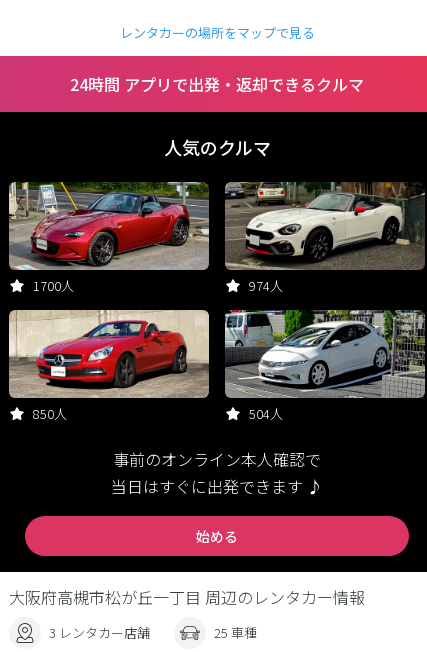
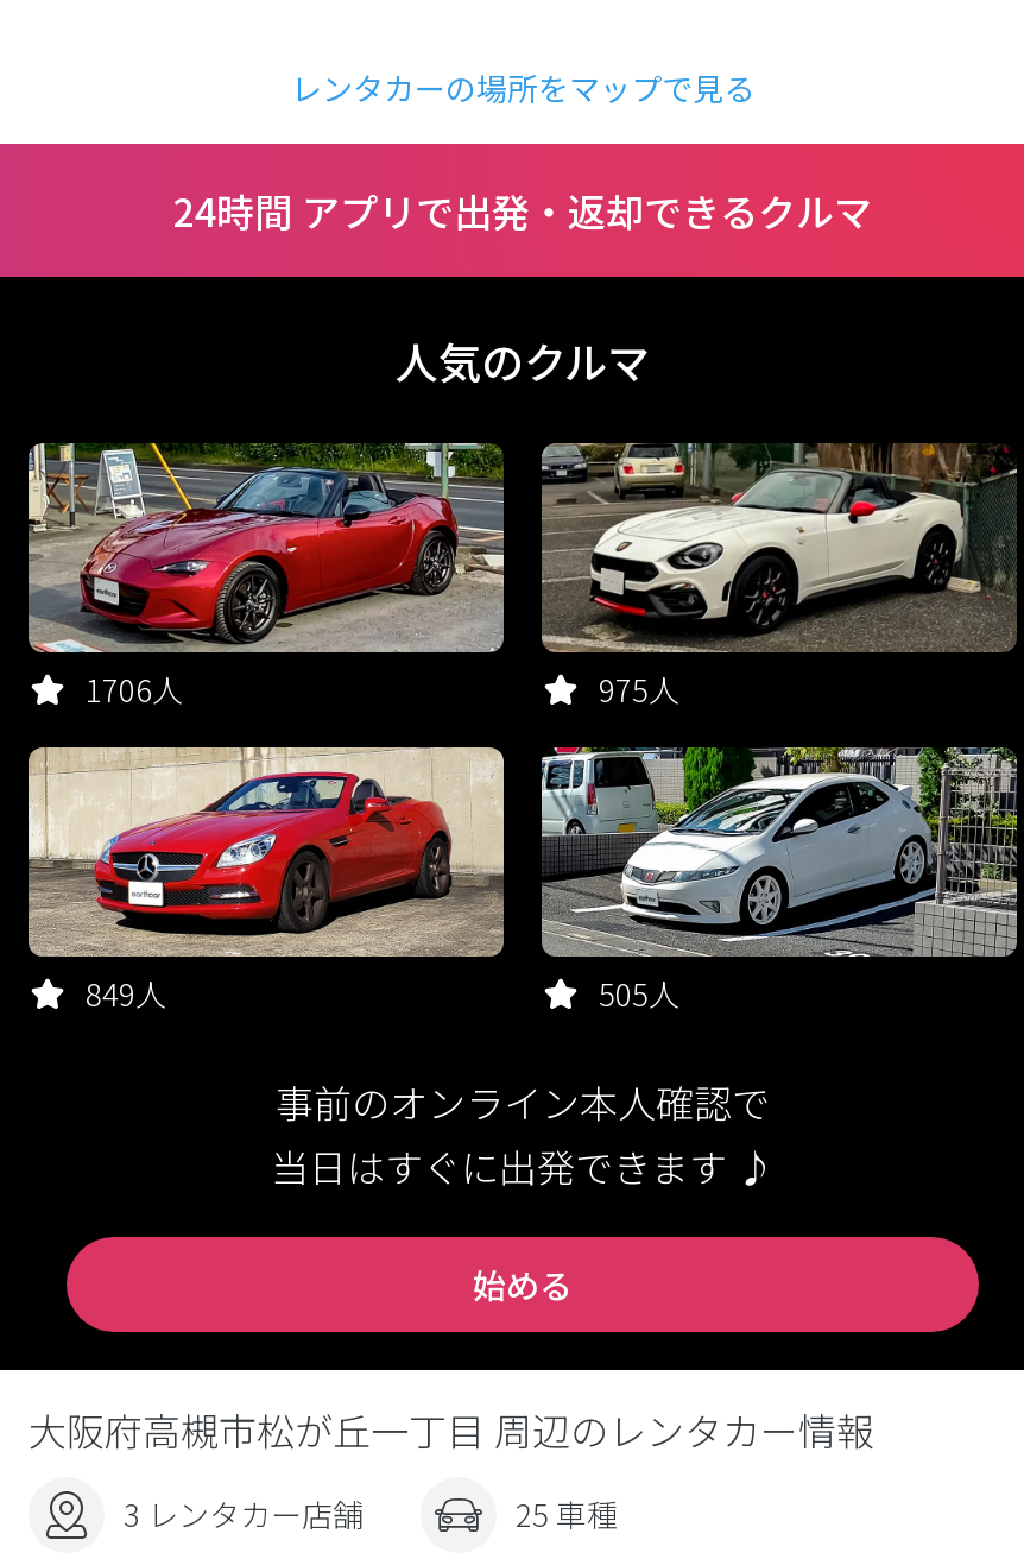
- 1700人
+ 1706人

- 974人
+ 975人

- 850人
+ 849人

- 504人
+ 505人
